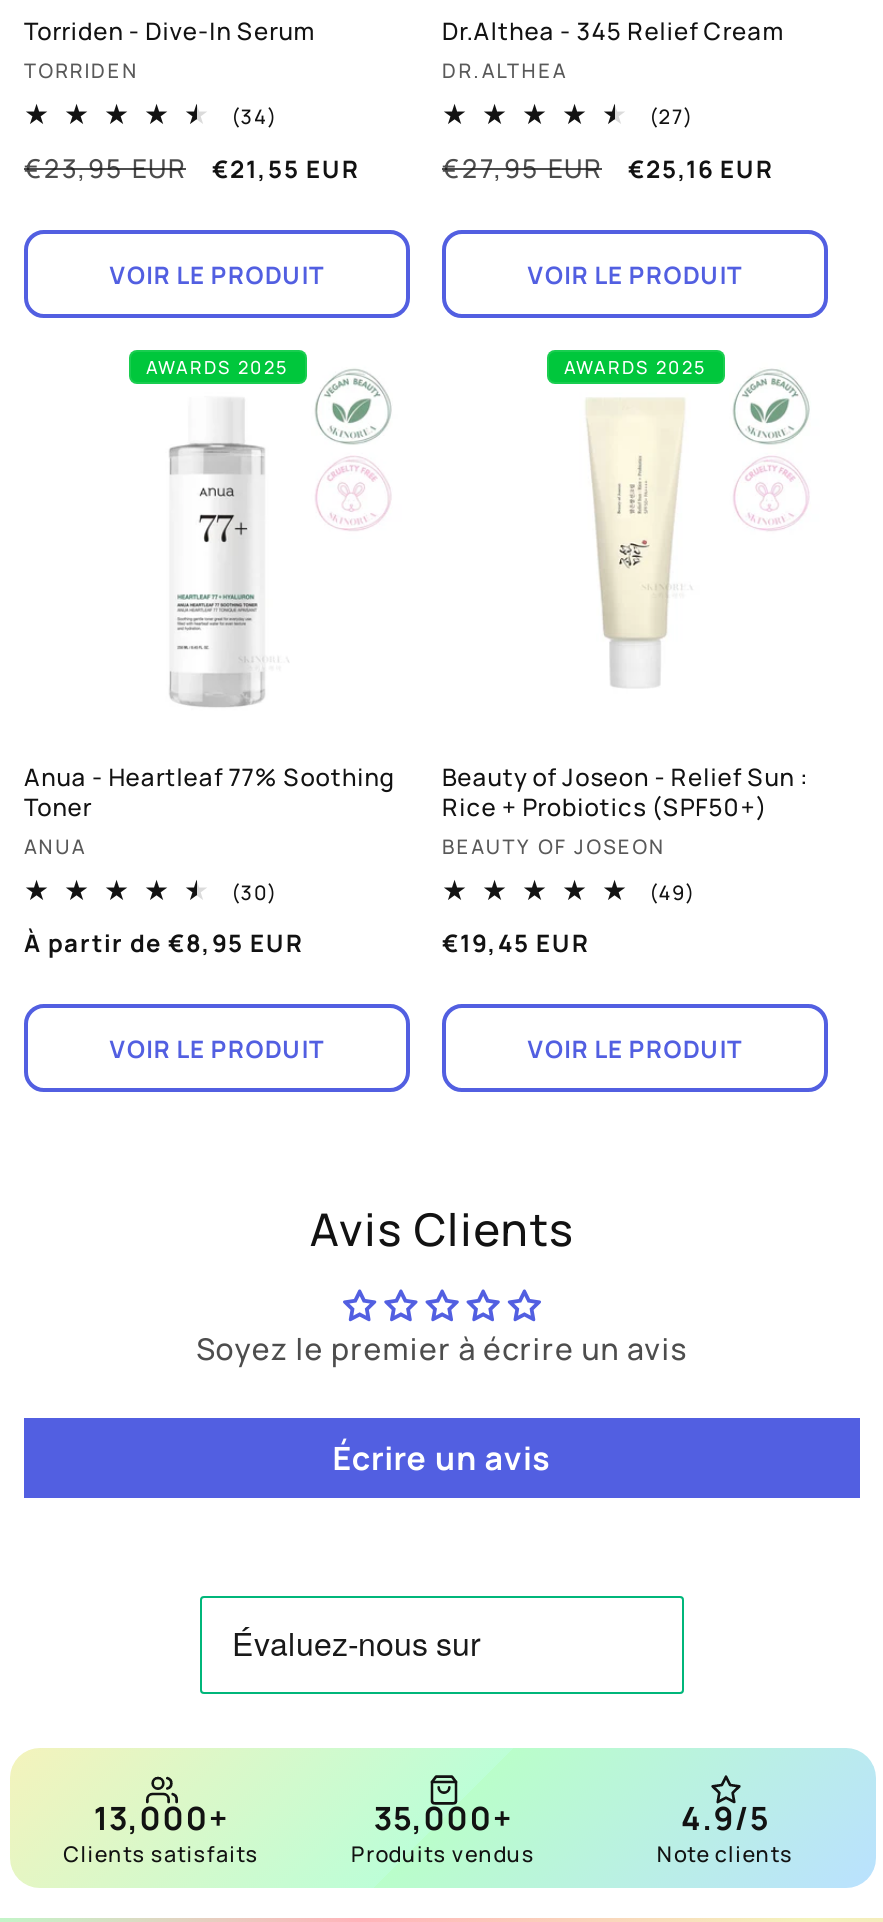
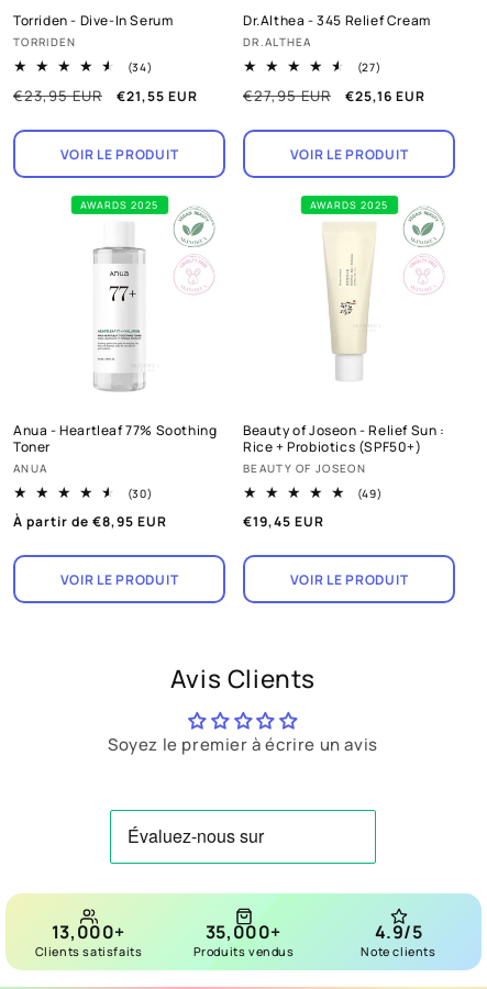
- Écrire un avis
